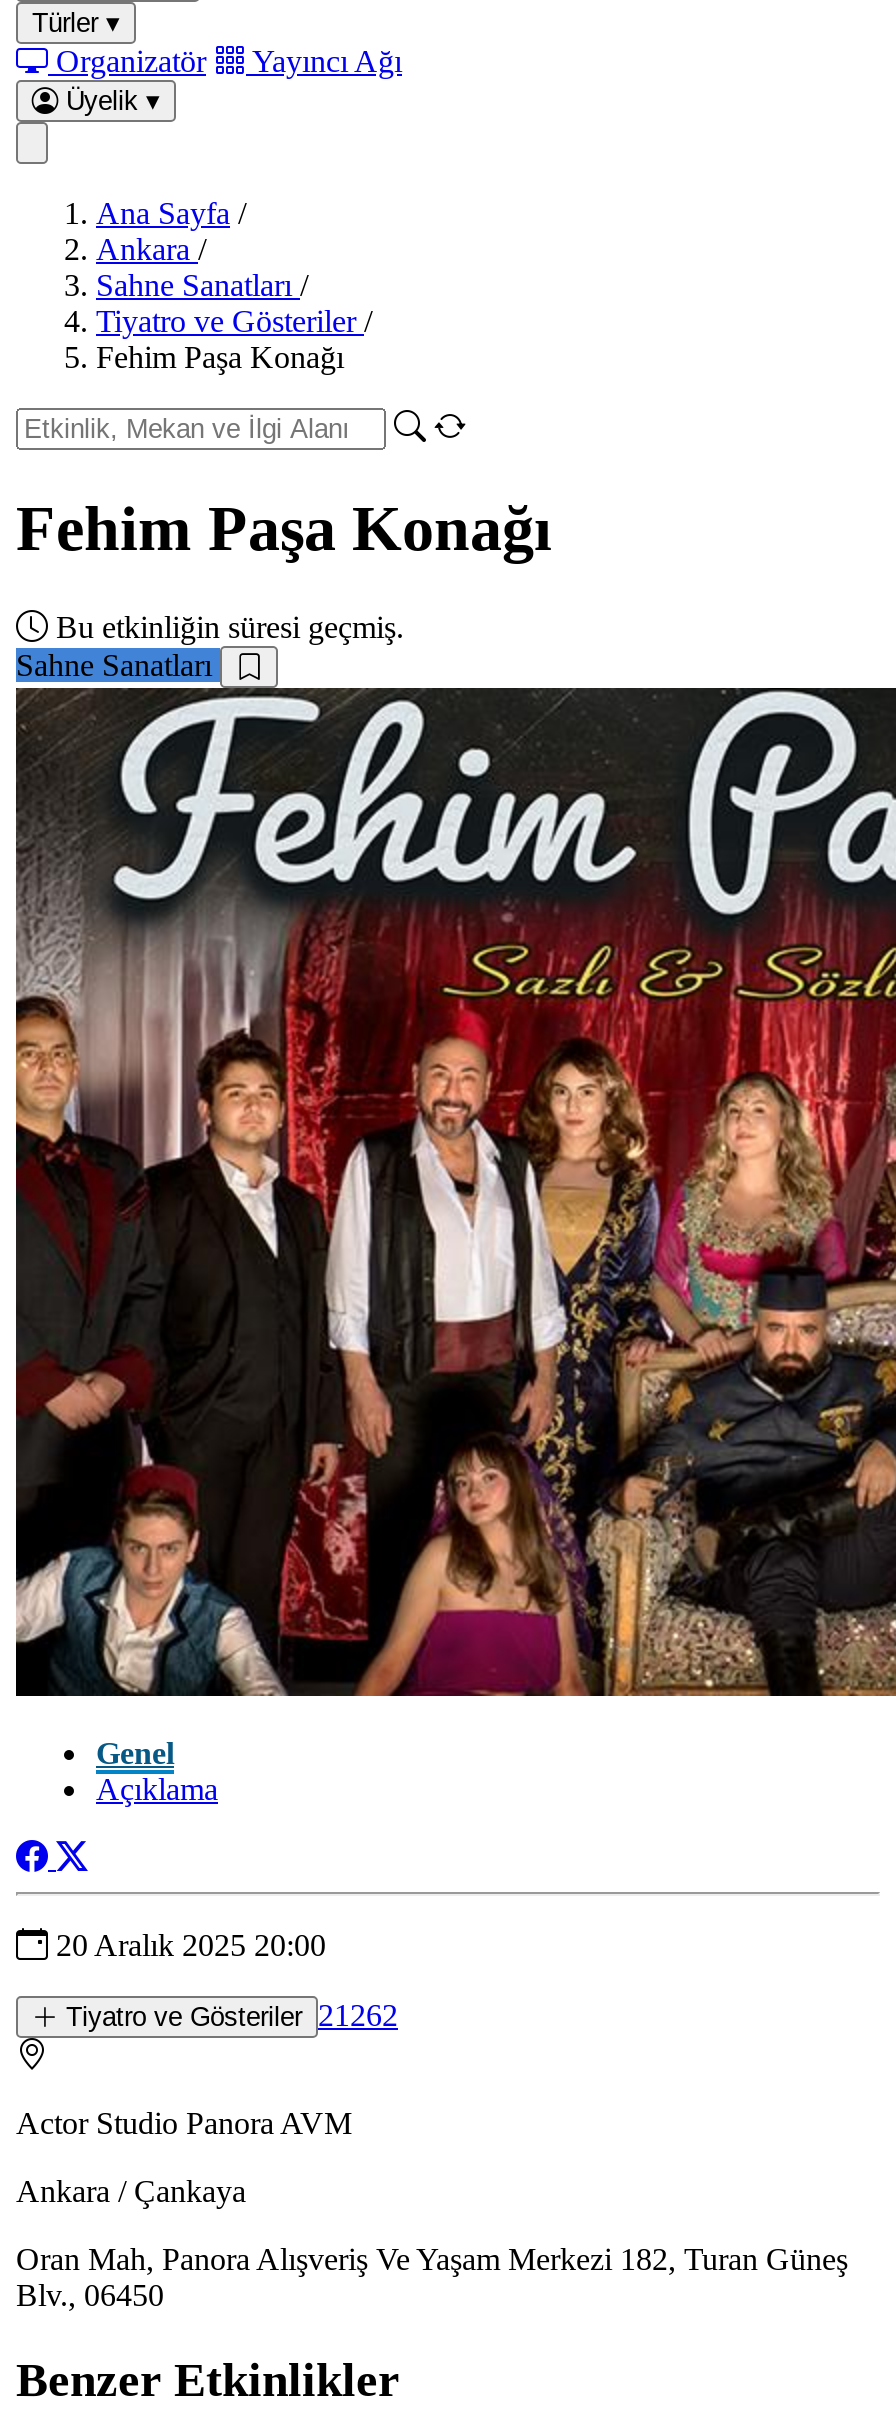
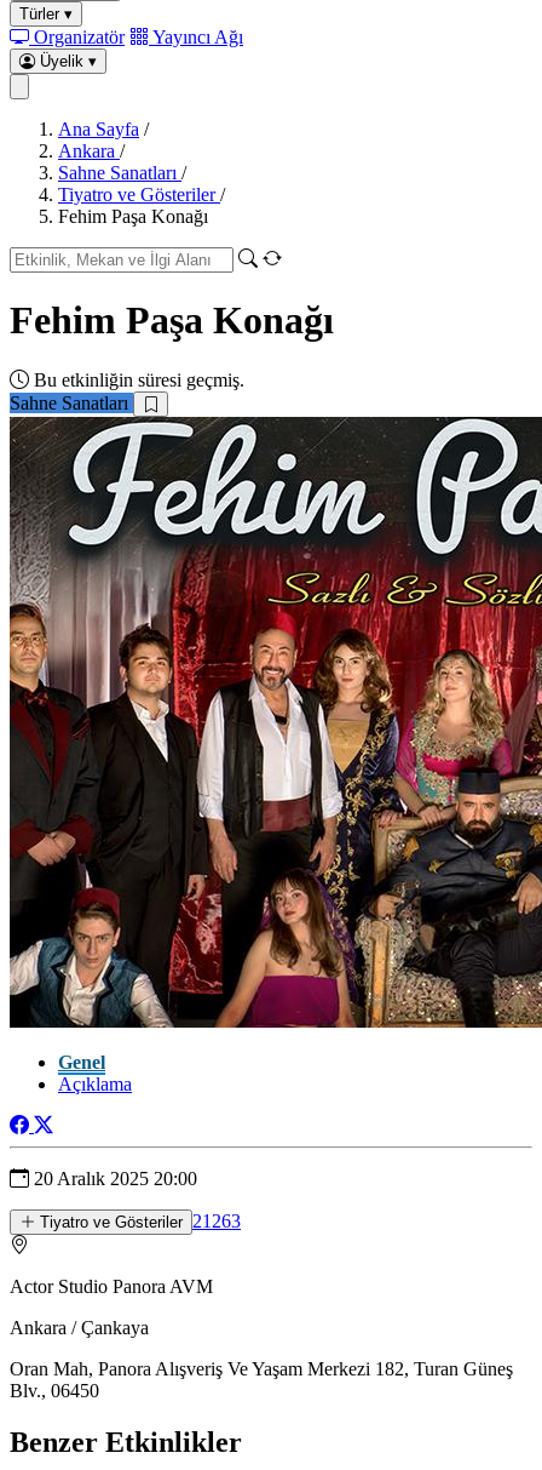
- Tiyatro ve Gösteriler 21262
+ Tiyatro ve Gösteriler 21263
